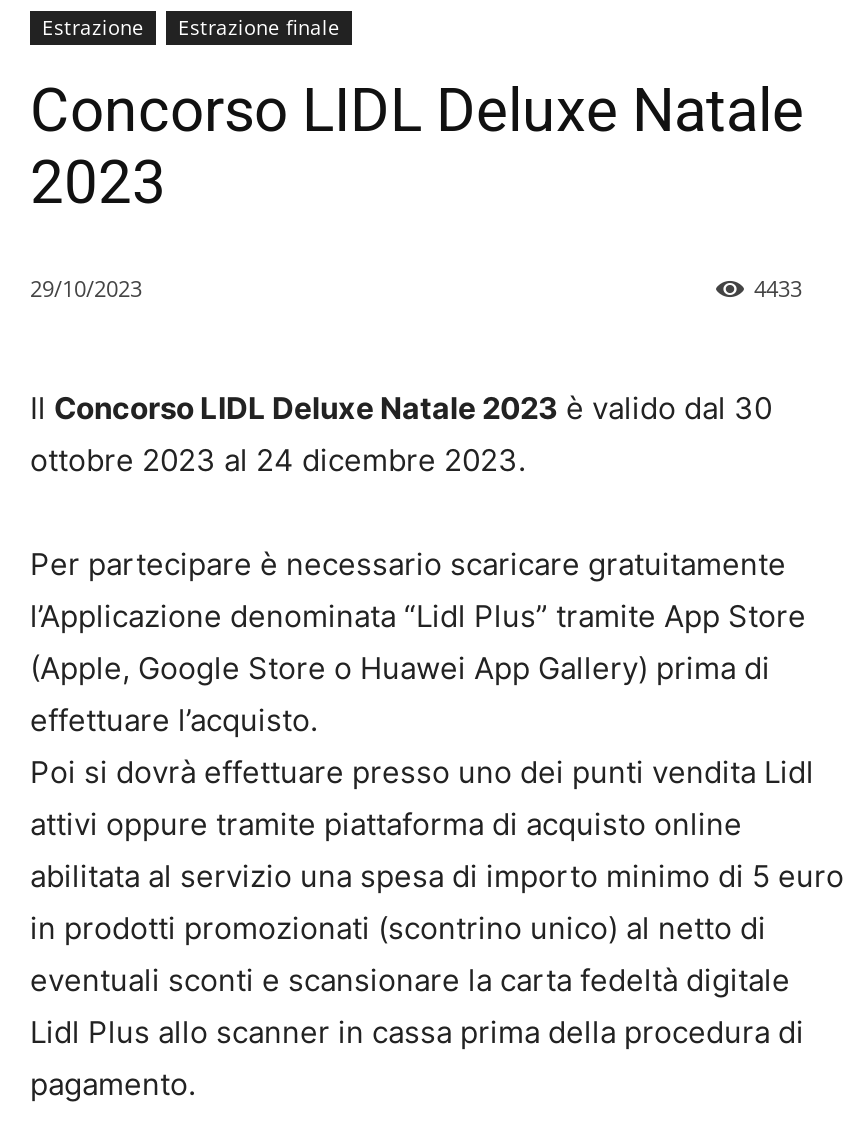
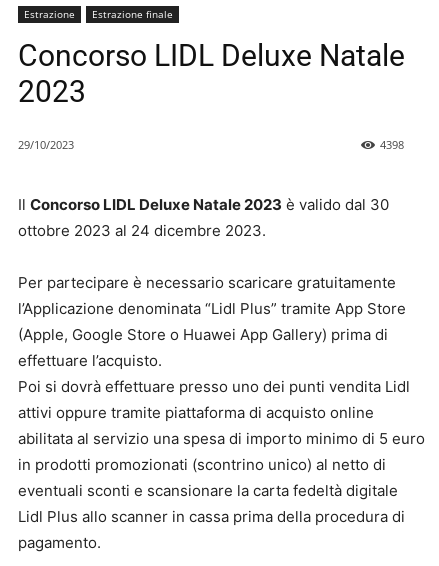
- 4433
+ 4398
